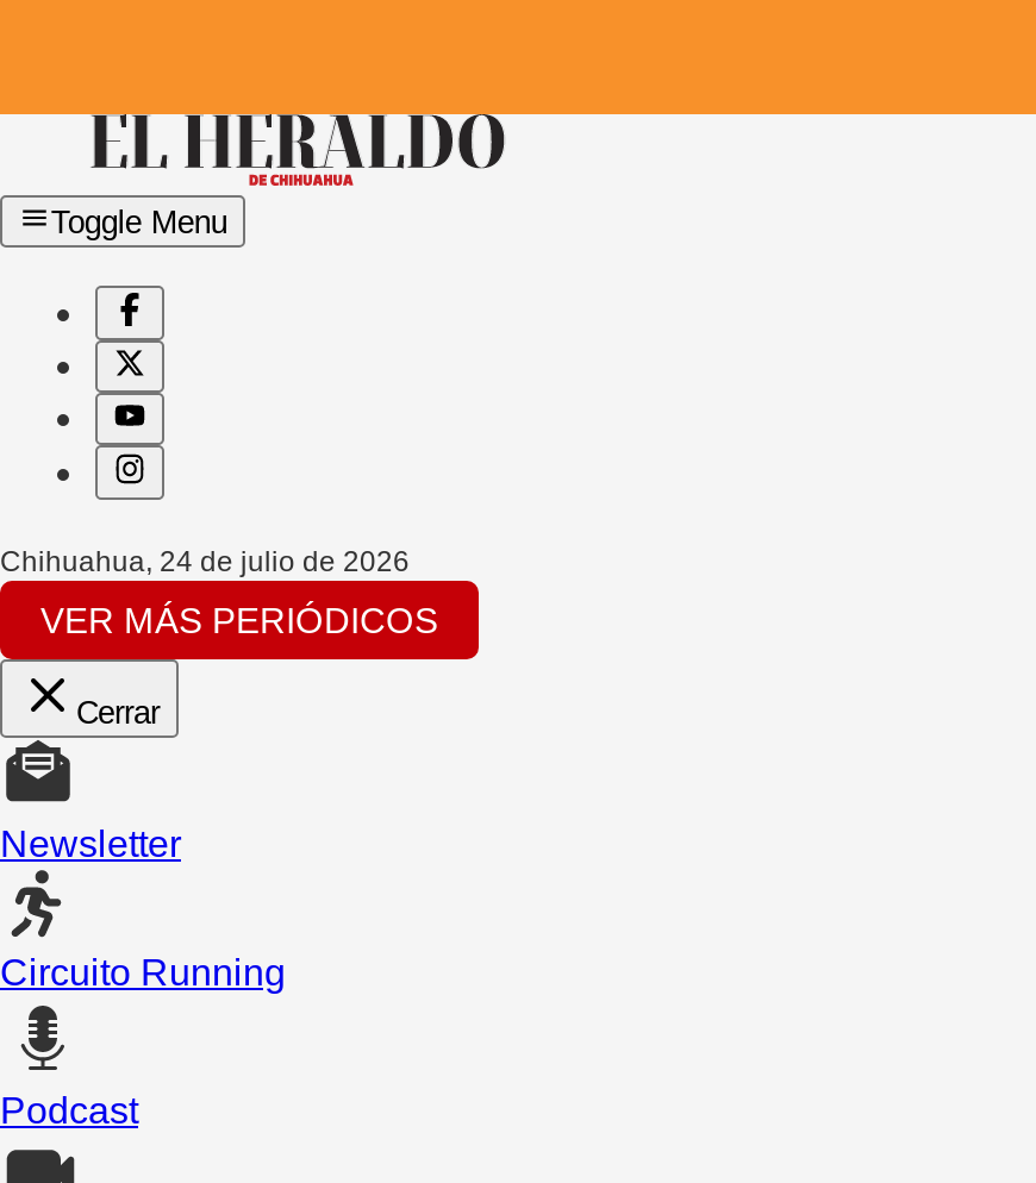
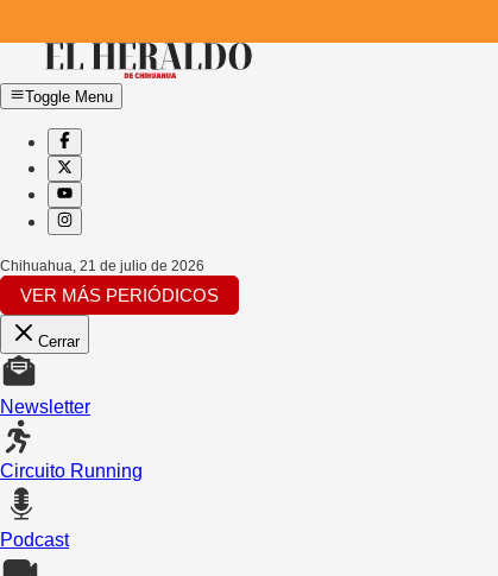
- Chihuahua, 24 de julio de 2026
+ Chihuahua, 21 de julio de 2026
